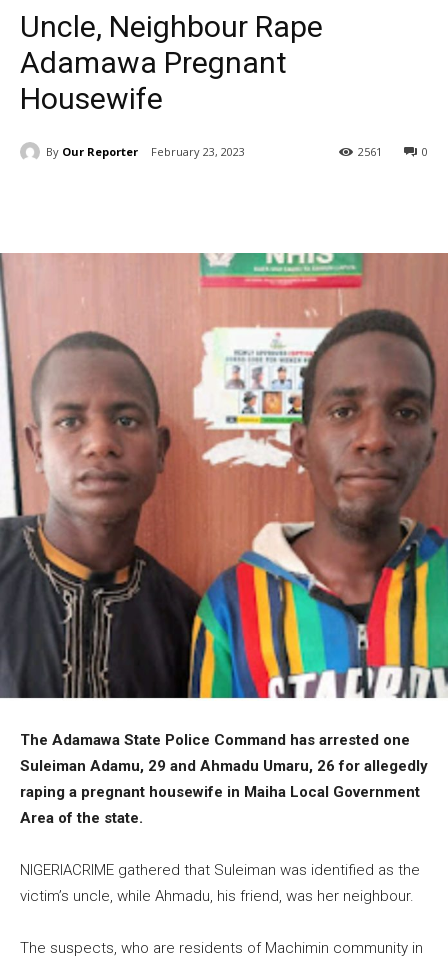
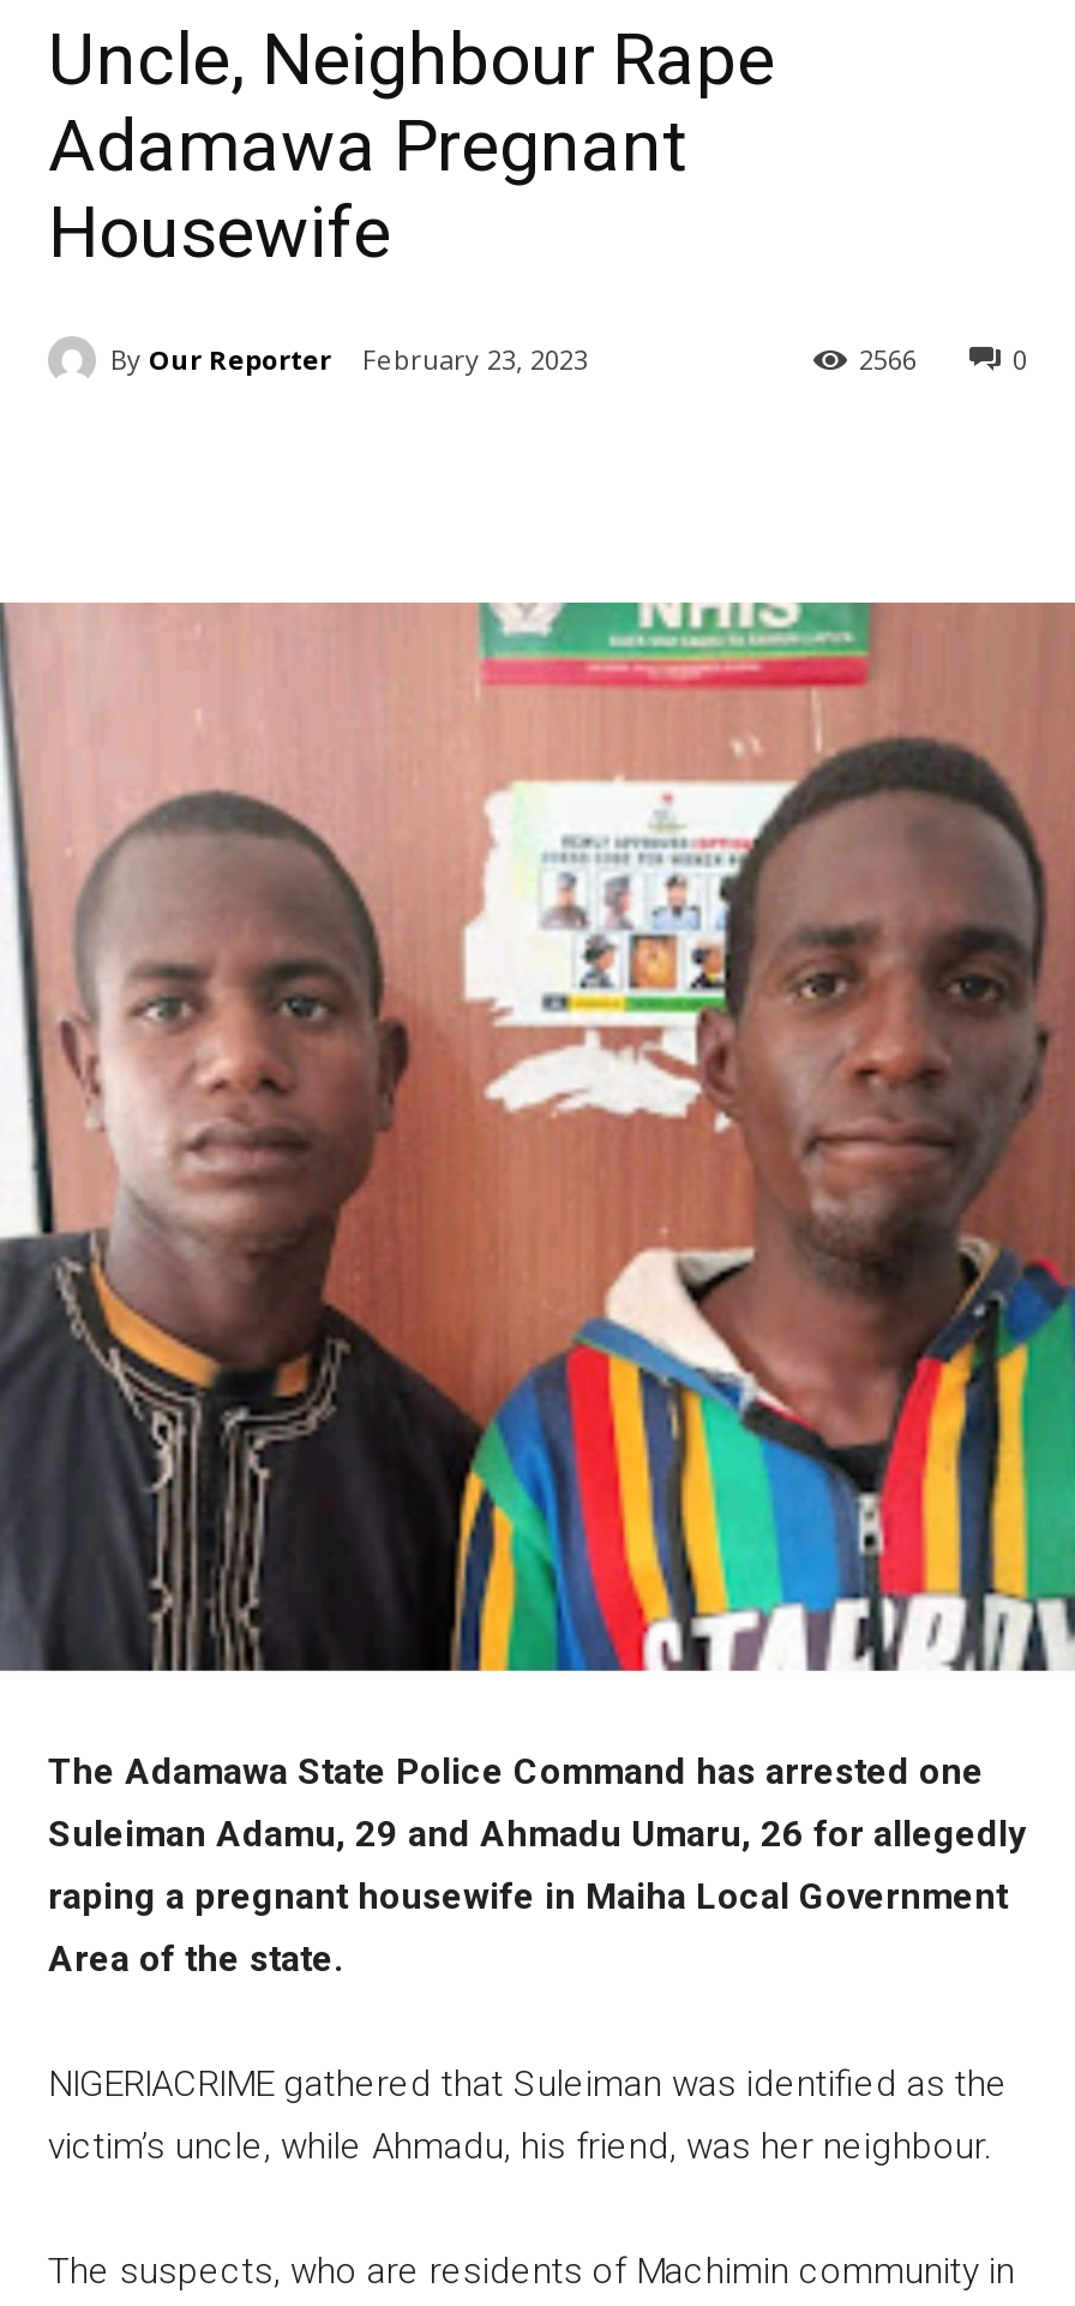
- 2561
+ 2566
